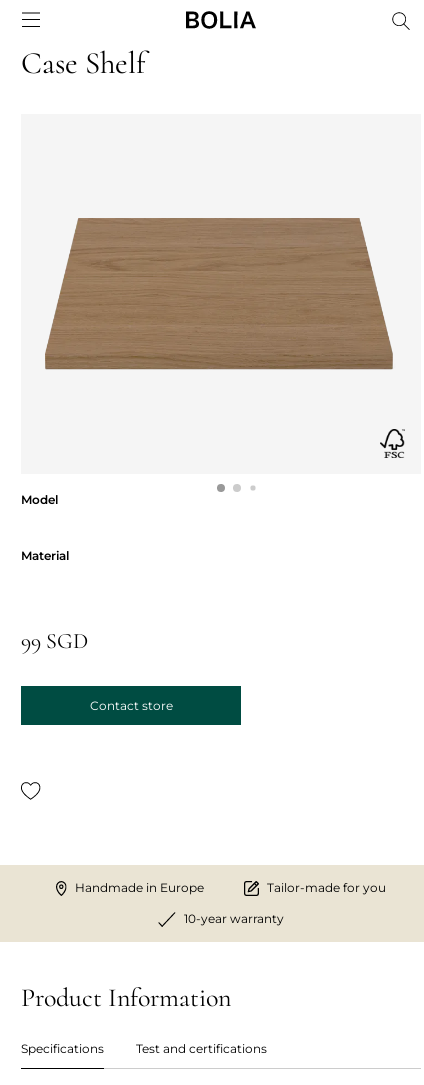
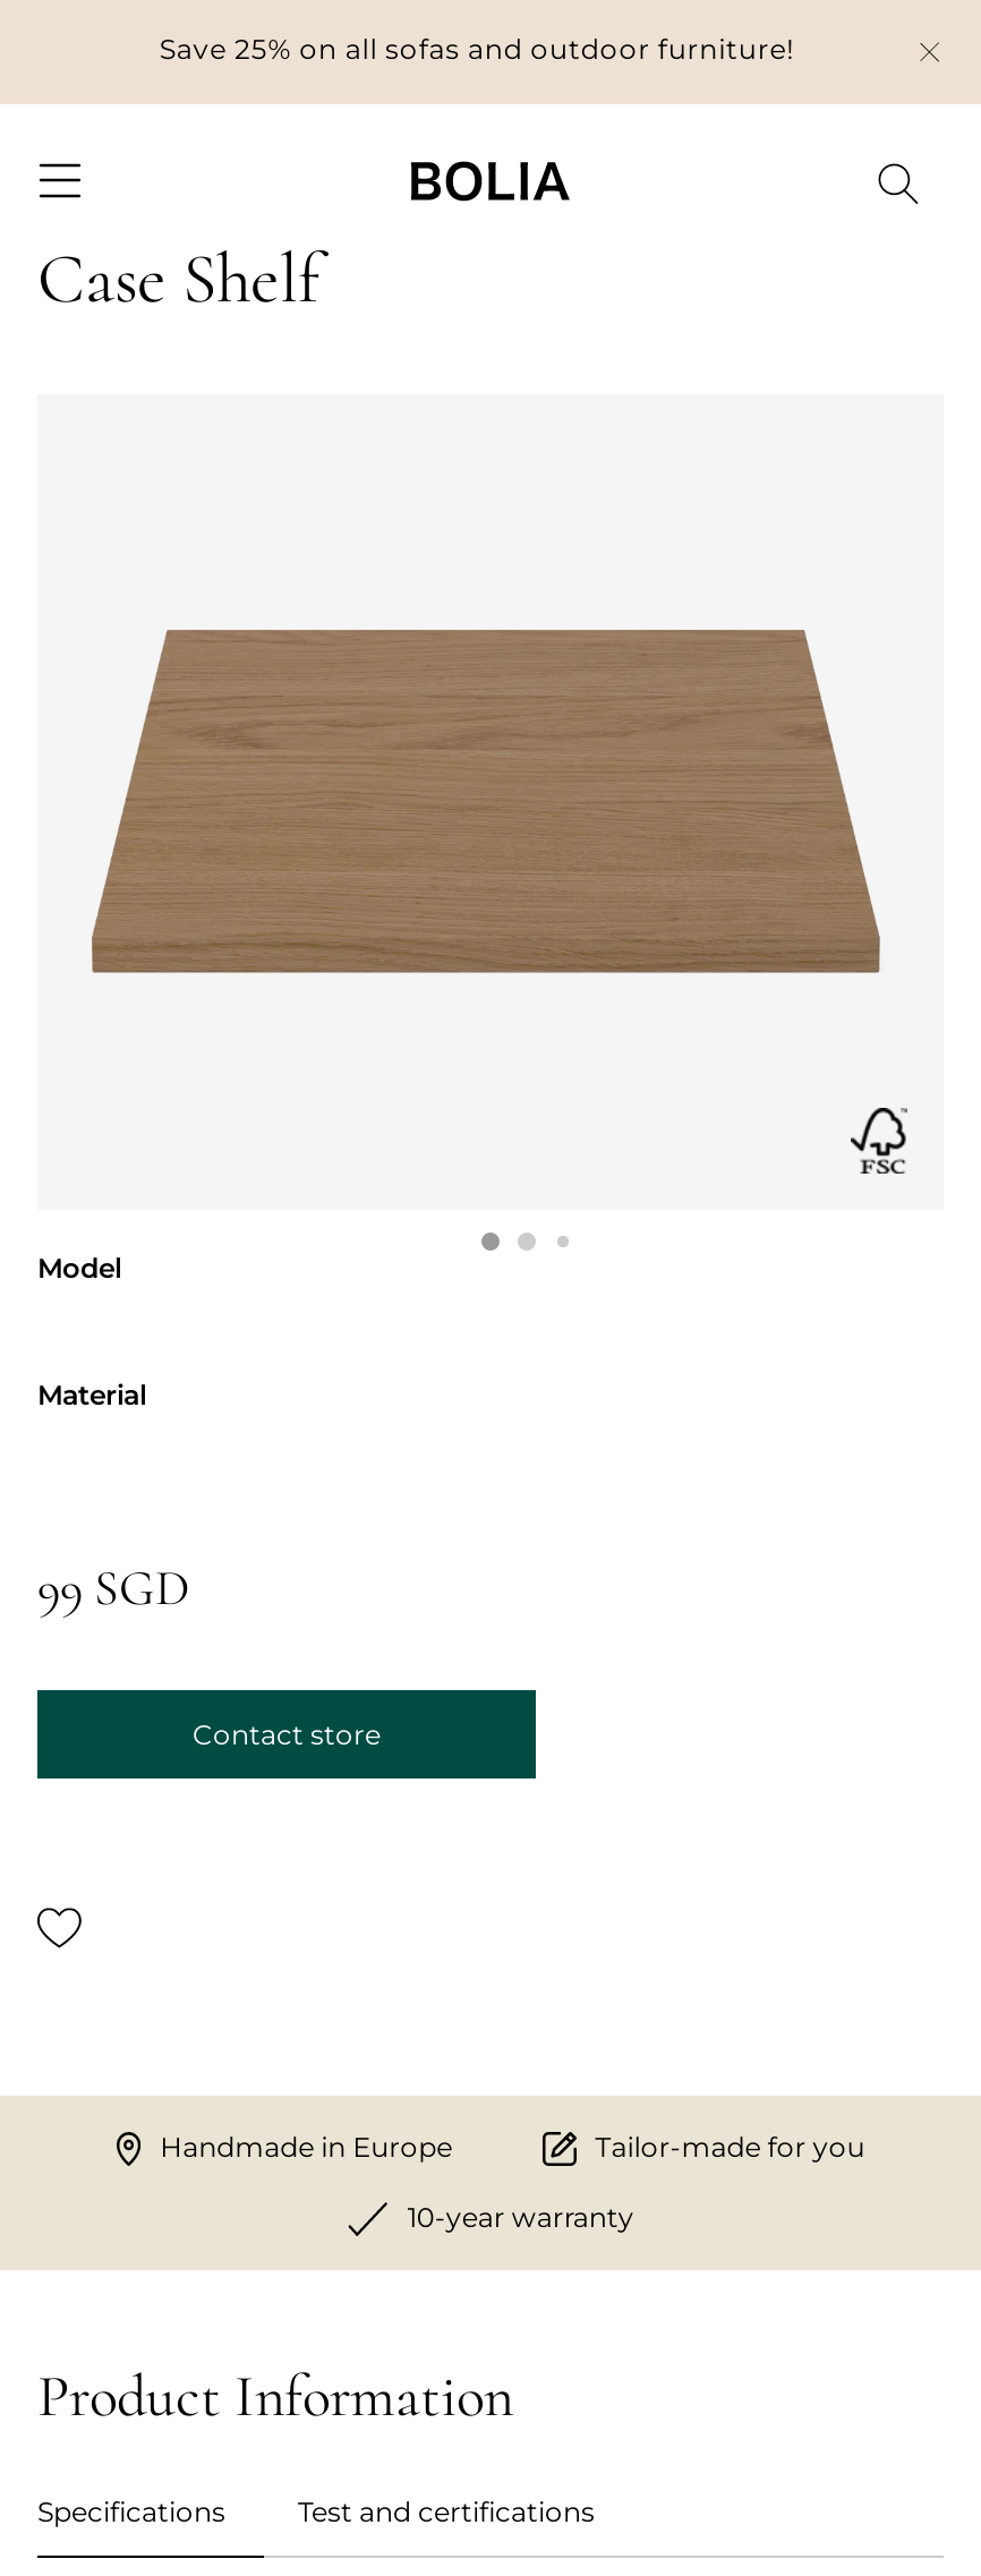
+ Save 25% on all sofas and outdoor furniture!
